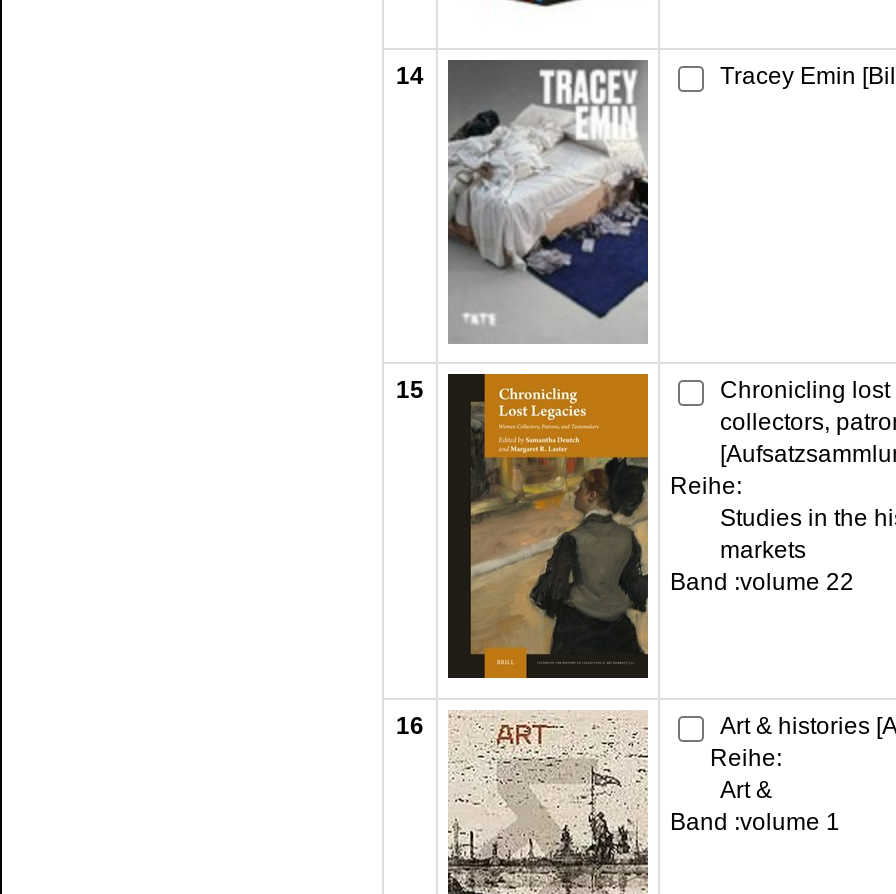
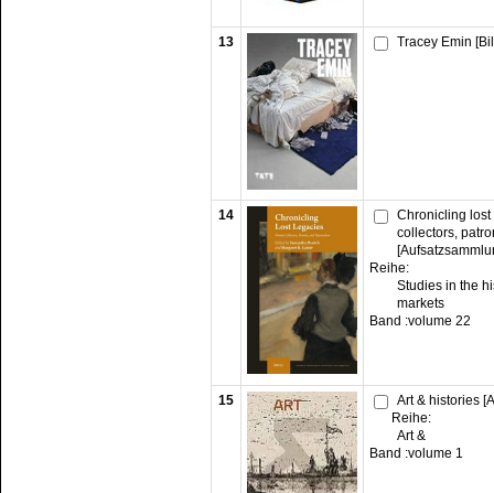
- 14
+ 13

- 15
+ 14

- 16
+ 15
